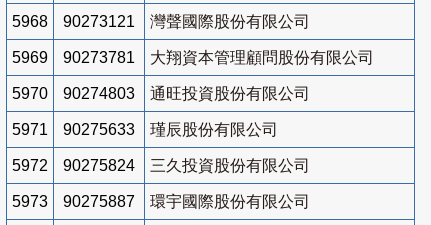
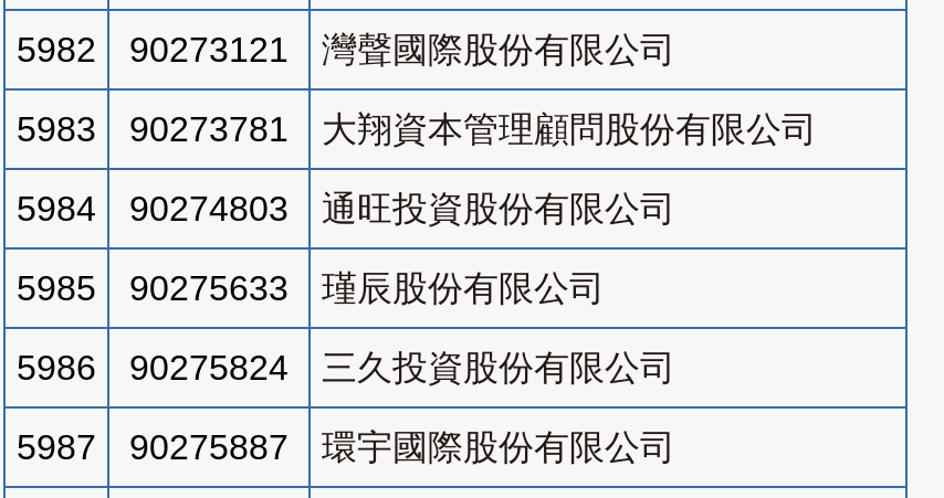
- 5968 90273121 灣聲國際股份有限公司
+ 5982 90273121 灣聲國際股份有限公司

- 5969 90273781 大翔資本管理顧問股份有限公司
+ 5983 90273781 大翔資本管理顧問股份有限公司

- 5970 90274803 通旺投資股份有限公司
+ 5984 90274803 通旺投資股份有限公司

- 5971 90275633 瑾辰股份有限公司
+ 5985 90275633 瑾辰股份有限公司

- 5972 90275824 三久投資股份有限公司
+ 5986 90275824 三久投資股份有限公司

- 5973 90275887 環宇國際股份有限公司
+ 5987 90275887 環宇國際股份有限公司
